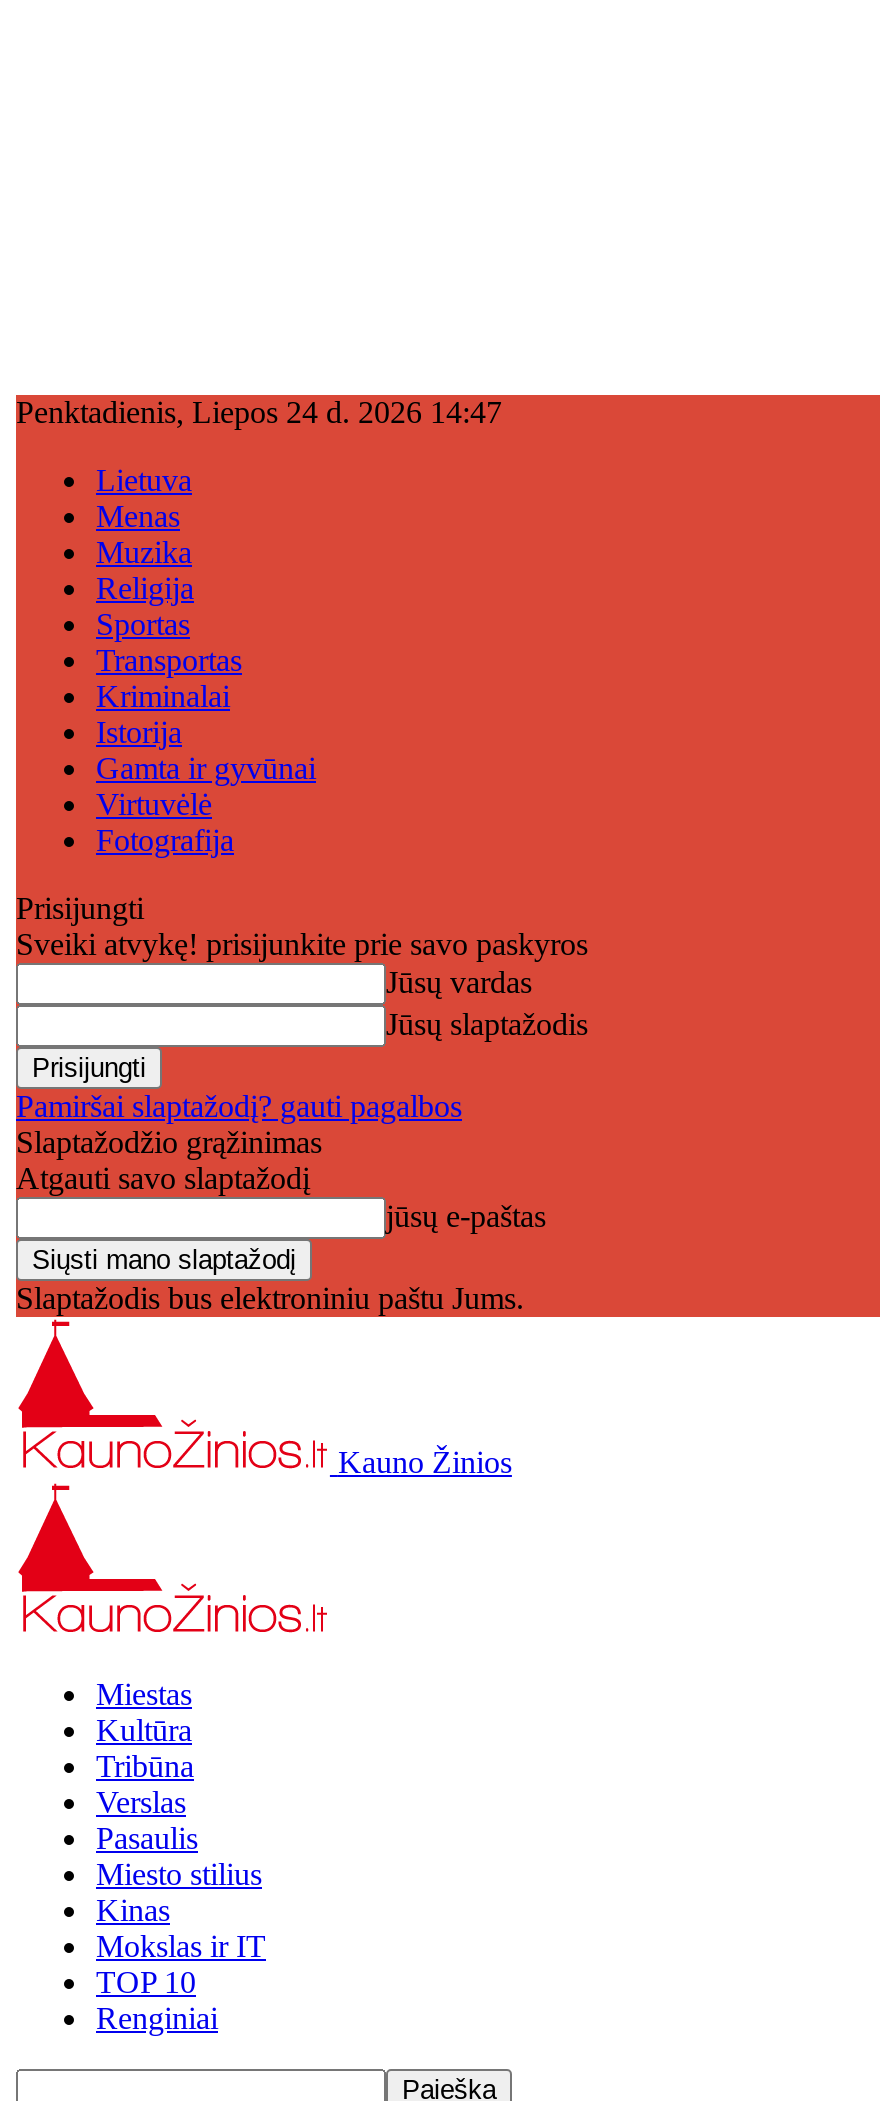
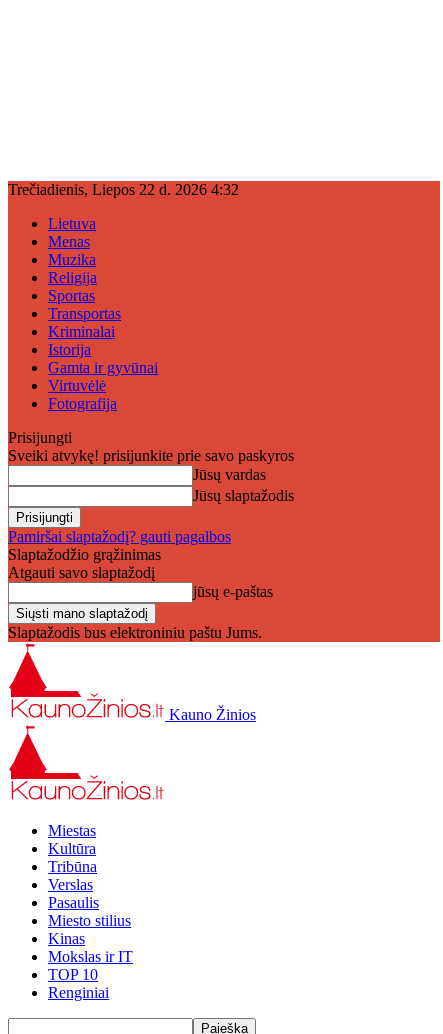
- Penktadienis, Liepos 24 d. 2026 14:47
+ Trečiadienis, Liepos 22 d. 2026 4:32
